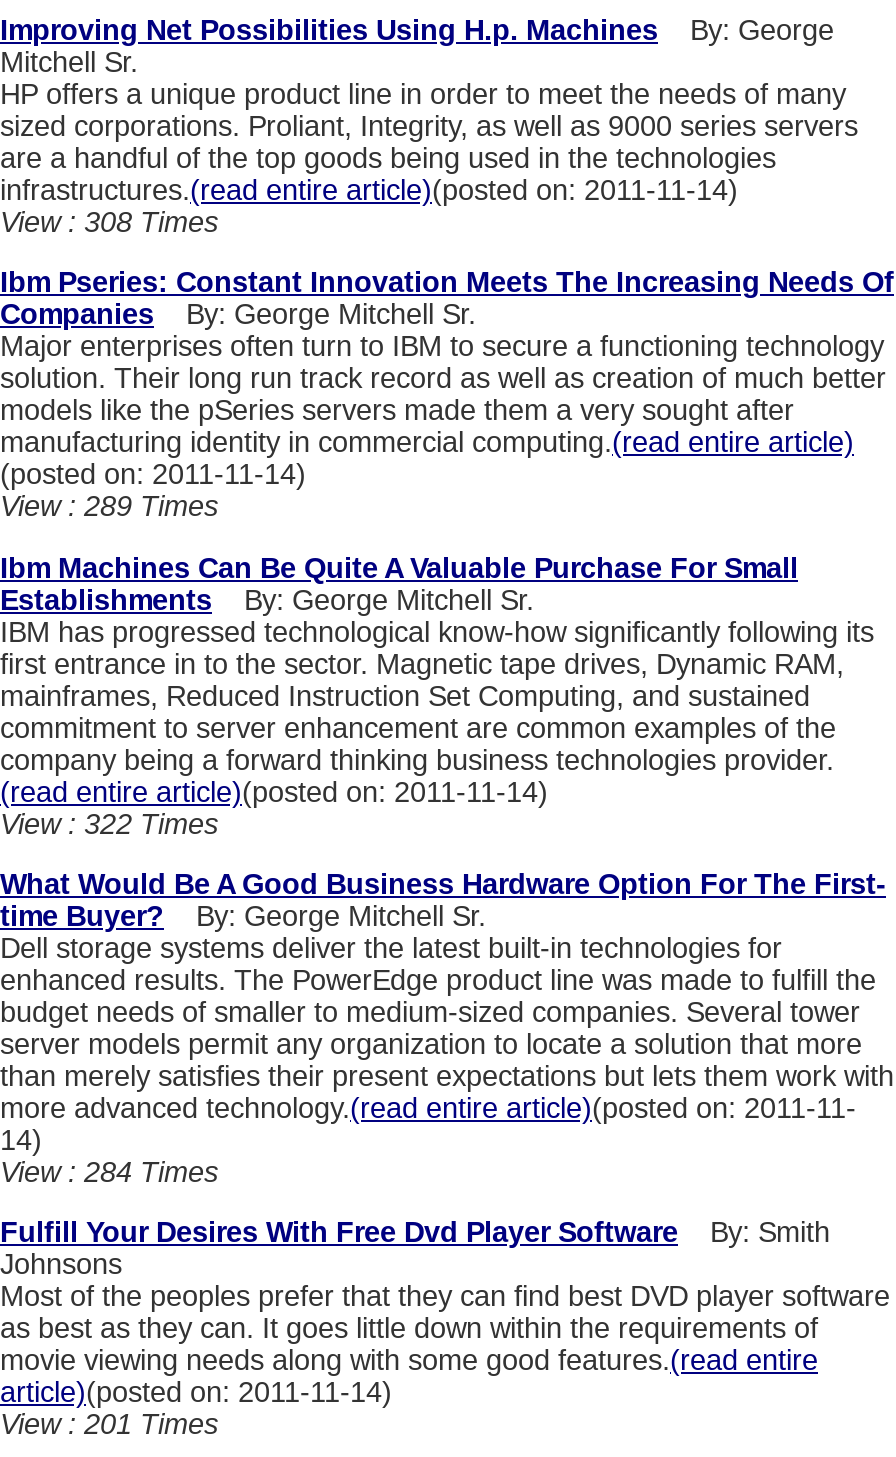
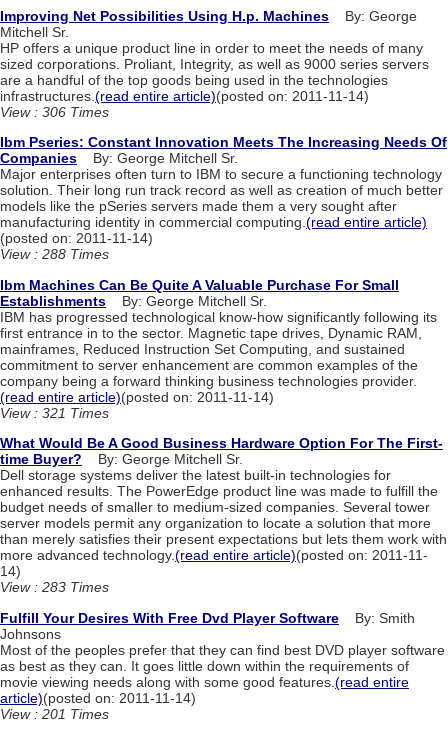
- View : 308 Times
+ View : 306 Times

- View : 289 Times
+ View : 288 Times

- View : 322 Times
+ View : 321 Times

- View : 284 Times
+ View : 283 Times
